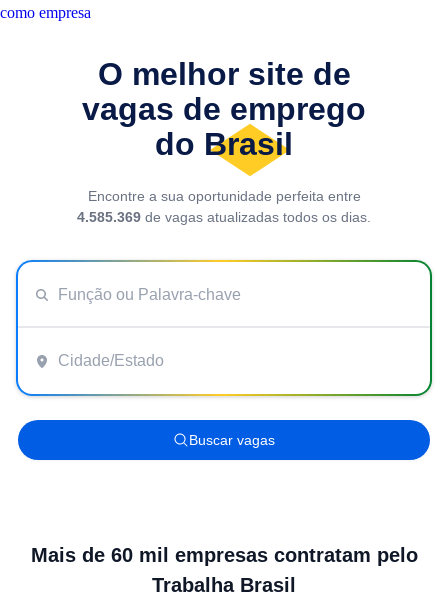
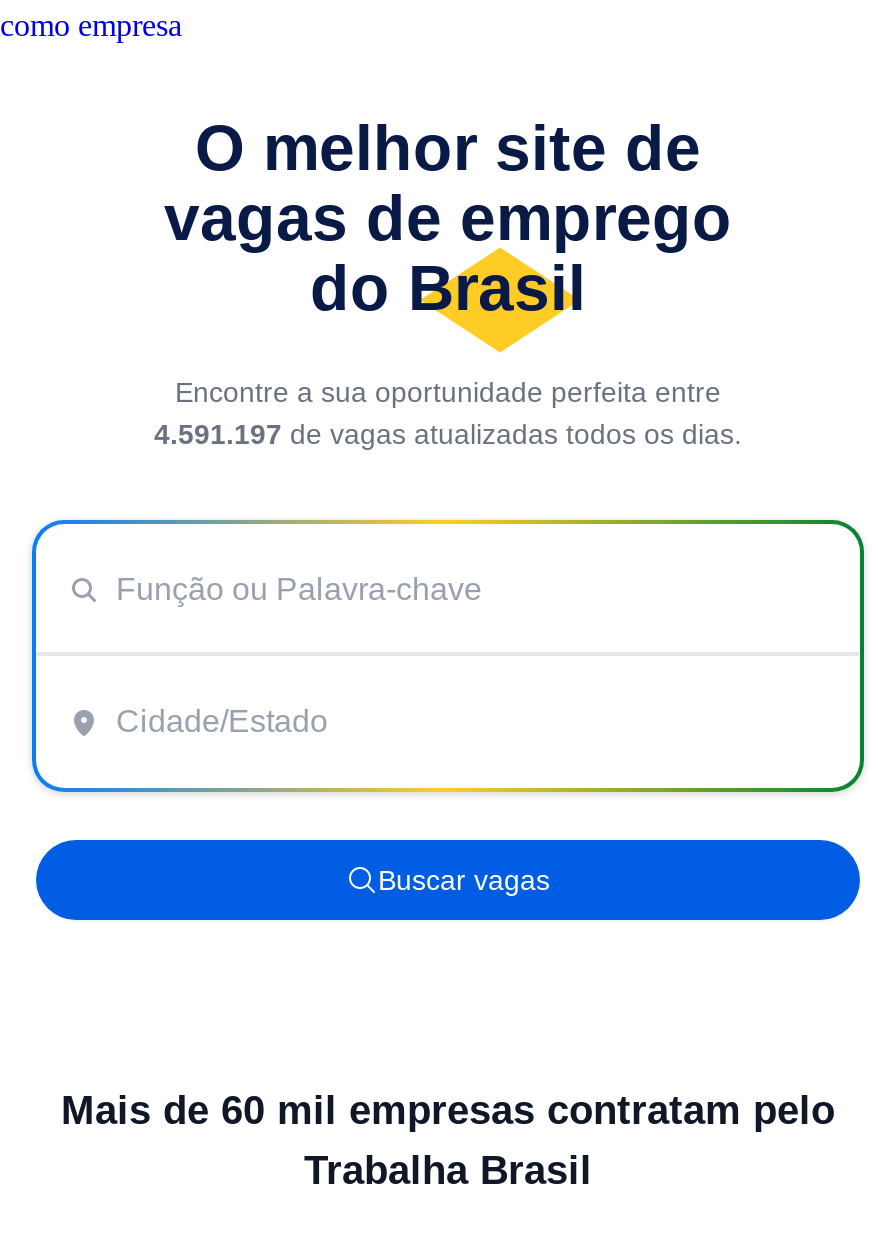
- 4.585.369 de vagas atualizadas todos os dias.
+ 4.591.197 de vagas atualizadas todos os dias.
